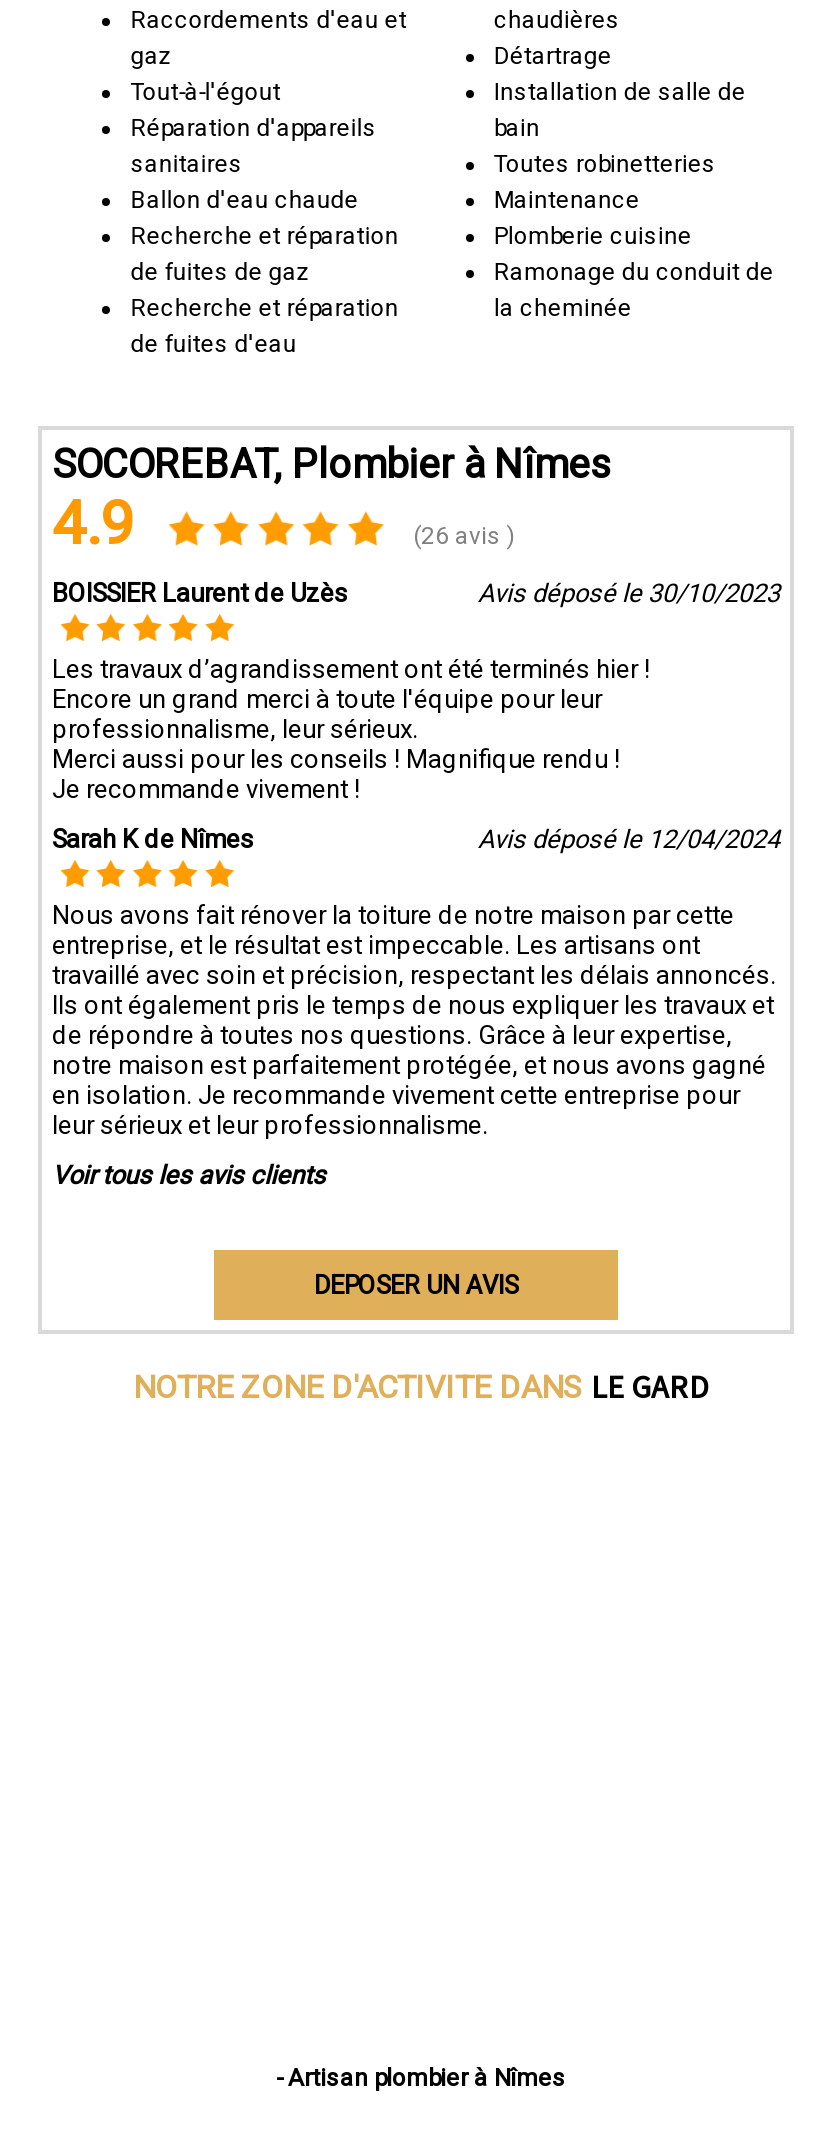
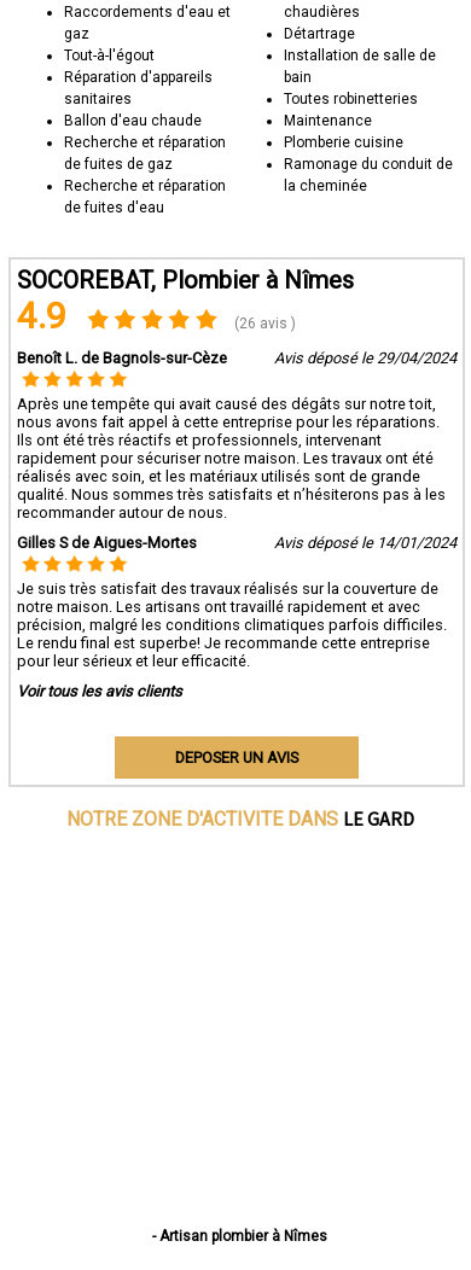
- BOISSIER Laurent de Uzès
- Avis déposé le 30/10/2023
+ Benoît L. de Bagnols-sur-Cèze
+ Avis déposé le 29/04/2024

- Les travaux d’agrandissement ont été terminés hier !
- Encore un grand merci à toute l'équipe pour leur
- professionnalisme, leur sérieux.
- Merci aussi pour les conseils ! Magnifique rendu !
- Je recommande vivement !
+ Après une tempête qui avait causé des dégâts sur notre toit,
+ nous avons fait appel à cette entreprise pour les réparations.
+ Ils ont été très réactifs et professionnels, intervenant
+ rapidement pour sécuriser notre maison. Les travaux ont été
+ réalisés avec soin, et les matériaux utilisés sont de grande
+ qualité. Nous sommes très satisfaits et n’hésiterons pas à les
+ recommander autour de nous.

- Sarah K de Nîmes
- Avis déposé le 12/04/2024
+ Gilles S de Aigues-Mortes
+ Avis déposé le 14/01/2024

- Nous avons fait rénover la toiture de notre maison par cette
- entreprise, et le résultat est impeccable. Les artisans ont
- travaillé avec soin et précision, respectant les délais annoncés.
- Ils ont également pris le temps de nous expliquer les travaux et
- de répondre à toutes nos questions. Grâce à leur expertise,
- notre maison est parfaitement protégée, et nous avons gagné
- en isolation. Je recommande vivement cette entreprise pour
- leur sérieux et leur professionnalisme.
+ Je suis très satisfait des travaux réalisés sur la couverture de
+ notre maison. Les artisans ont travaillé rapidement et avec
+ précision, malgré les conditions climatiques parfois difficiles.
+ Le rendu final est superbe! Je recommande cette entreprise
+ pour leur sérieux et leur efficacité.
